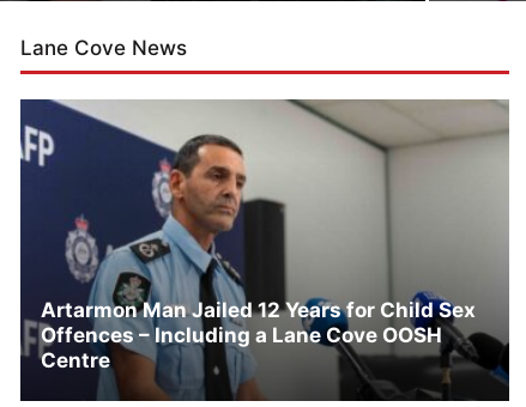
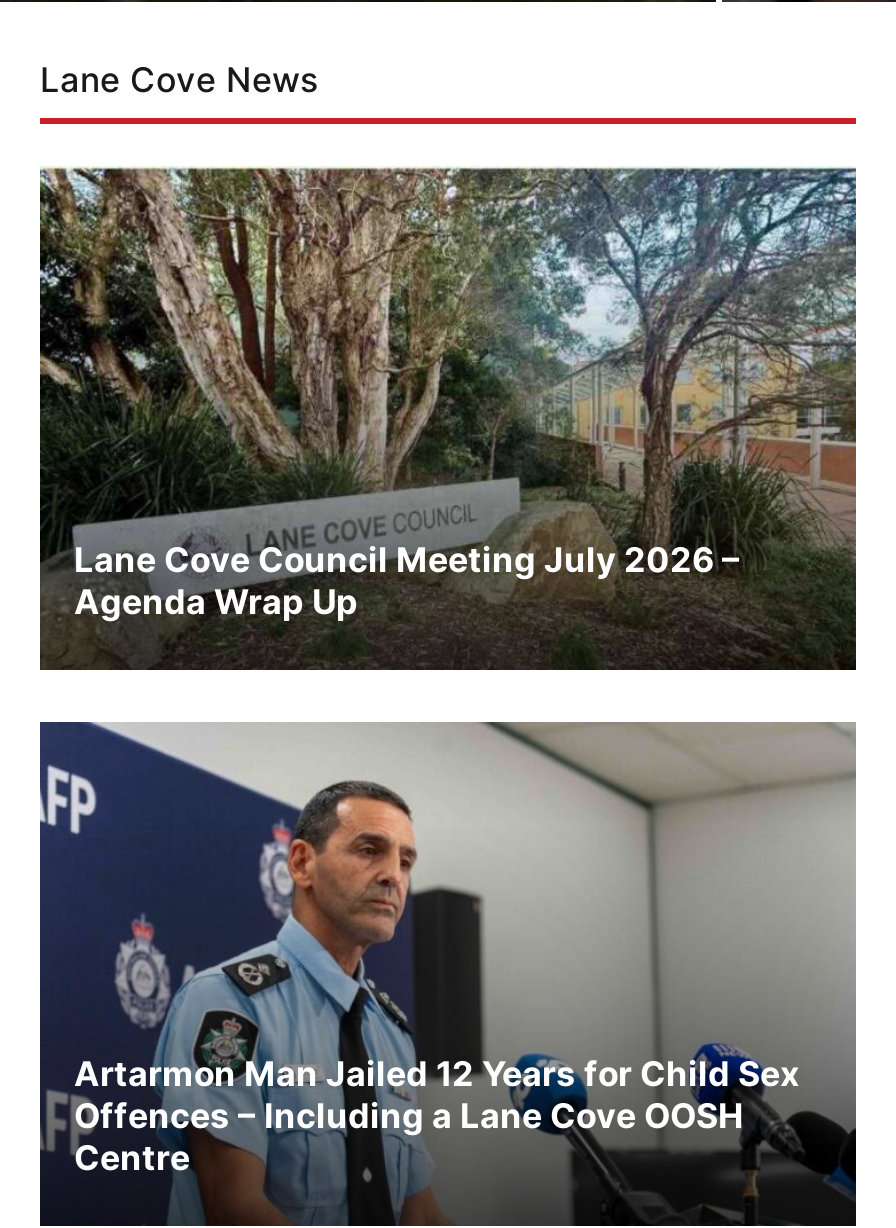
+ [image]
+ Lane Cove Council Meeting July 2026 –
+ Agenda Wrap Up
